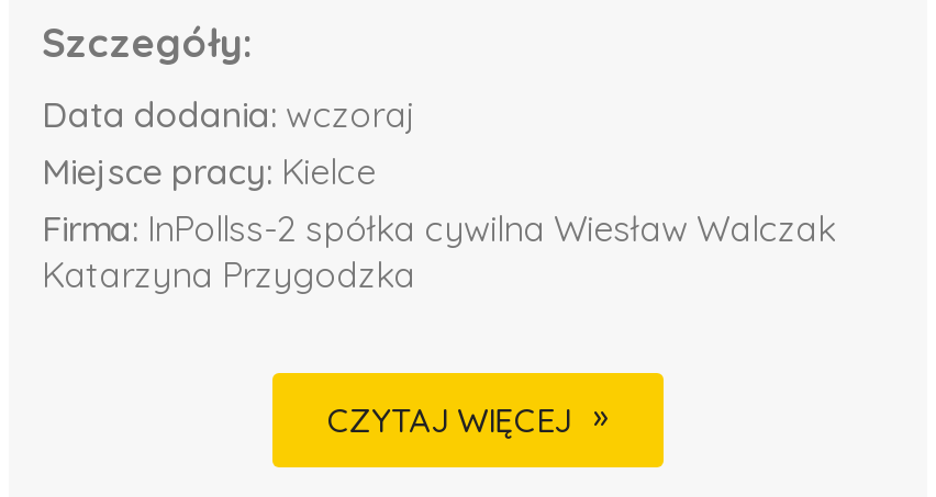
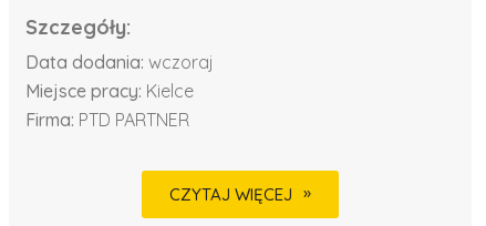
- Firma: InPollss-2 spółka cywilna Wiesław Walczak
- Katarzyna Przygodzka
+ Firma: PTD PARTNER
